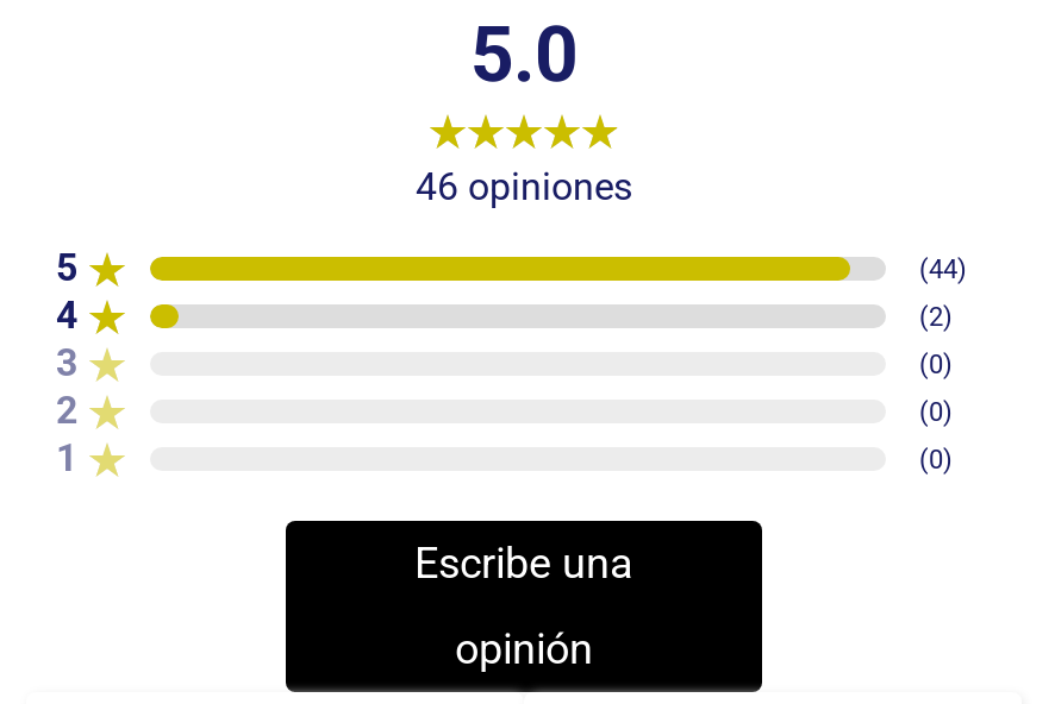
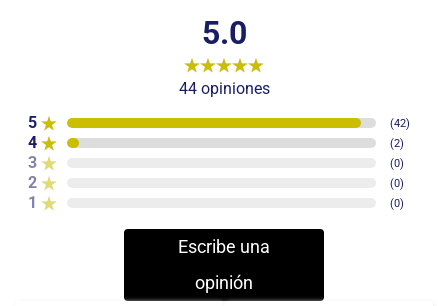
- 46 opiniones
+ 44 opiniones

- (44)
+ (42)
